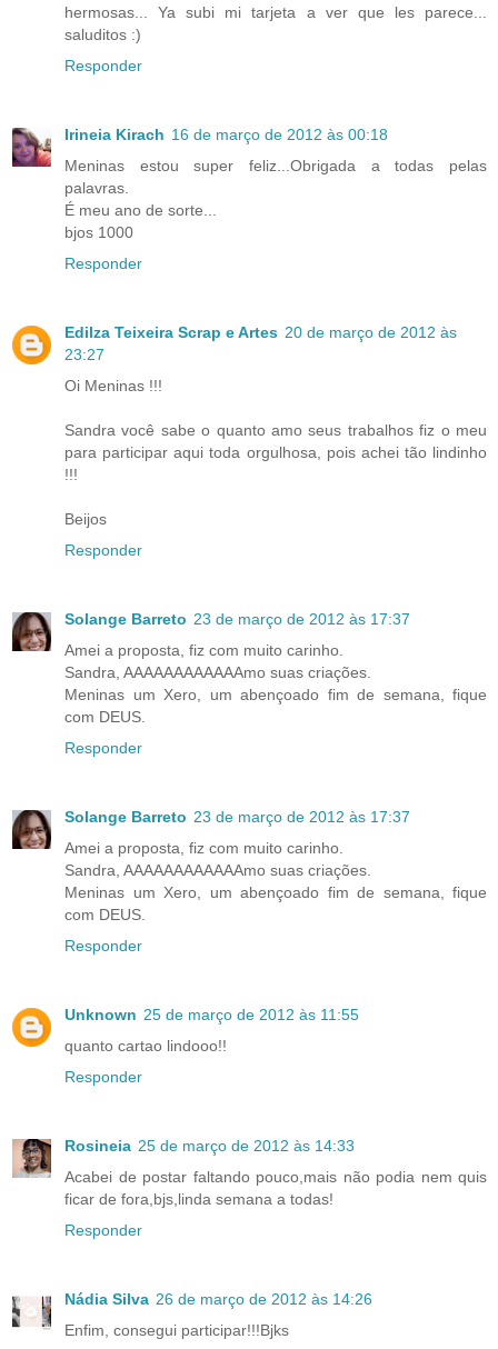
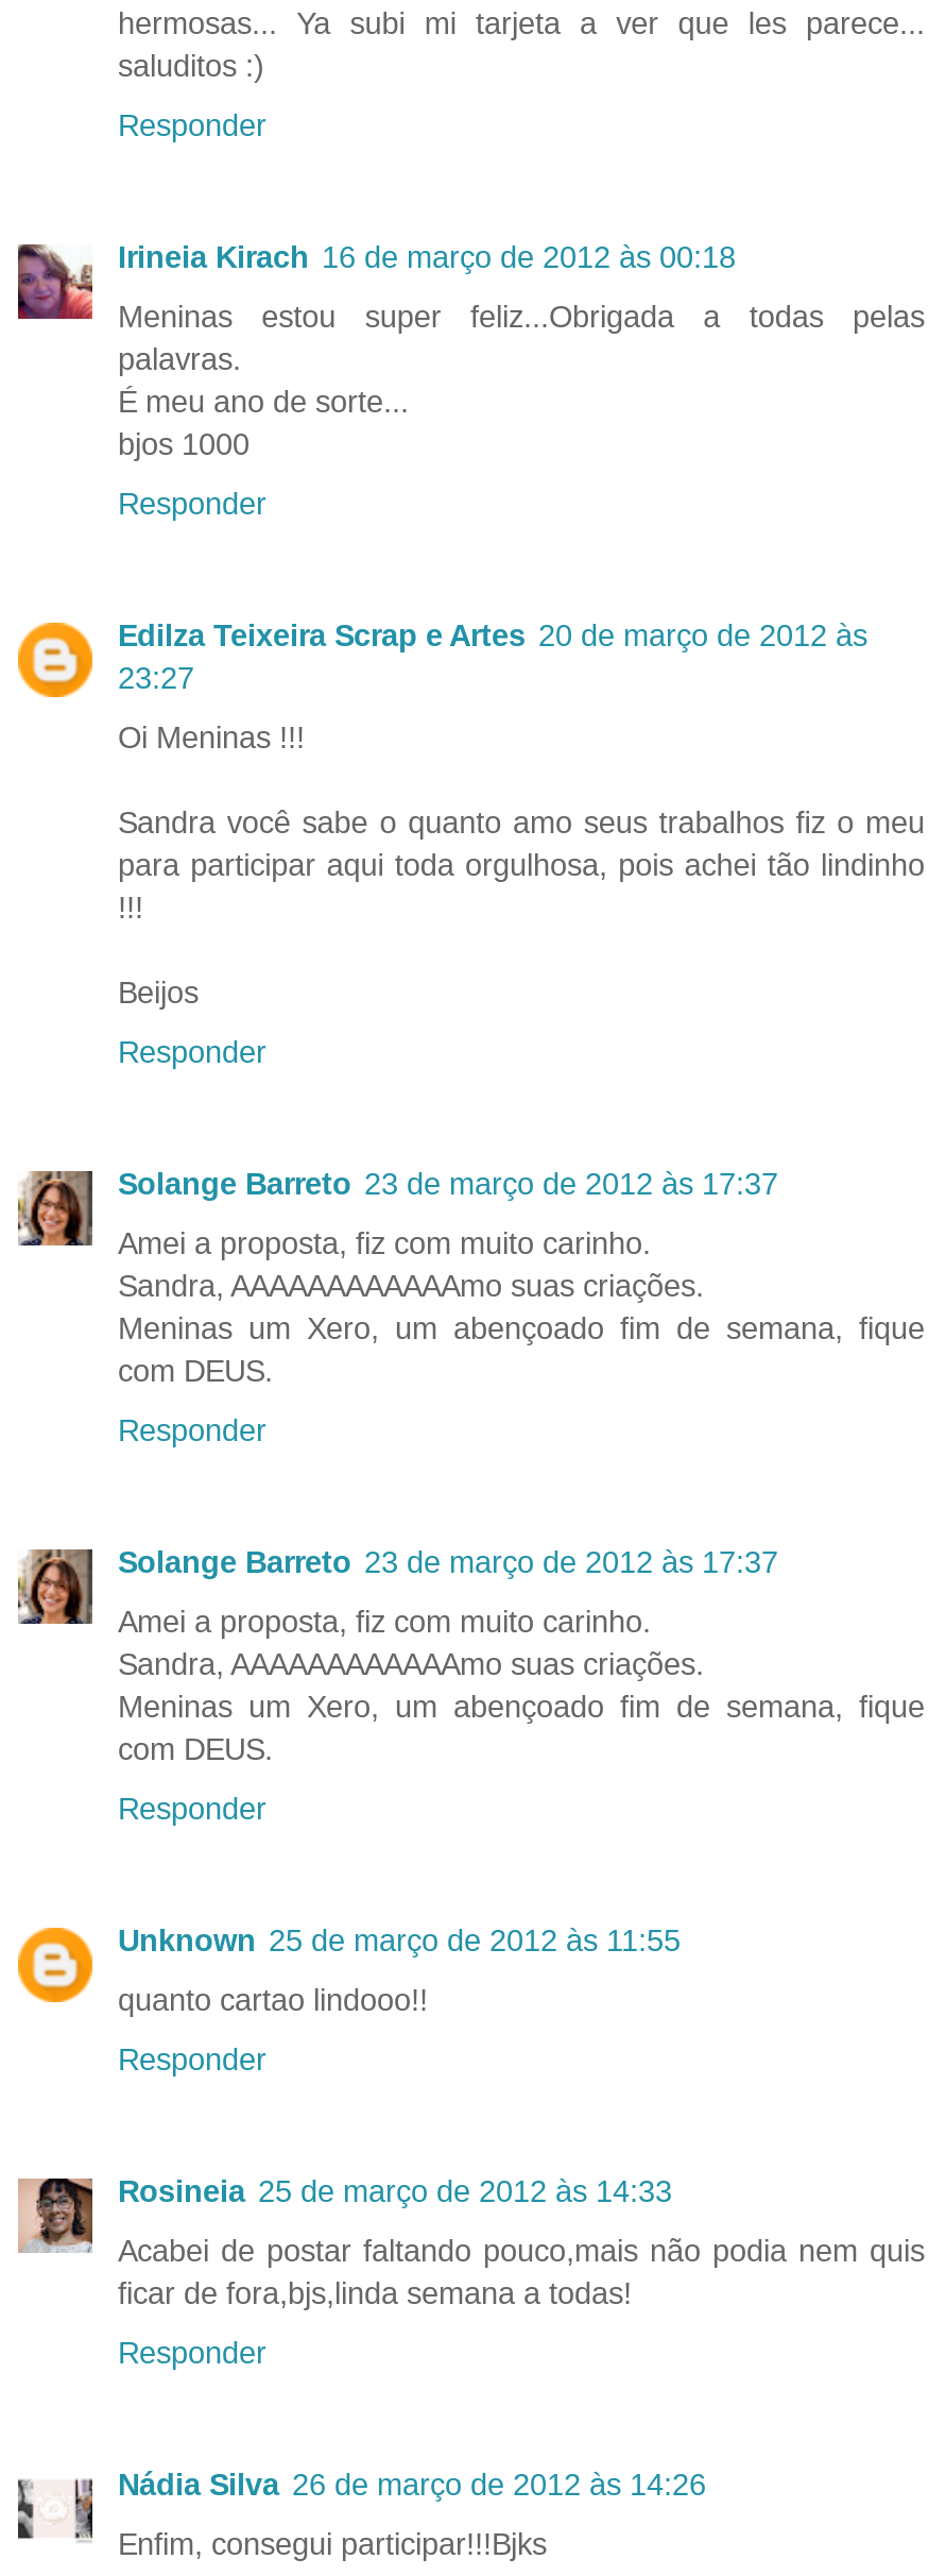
- [image]
+ [image]

- [image]
+ [image]
